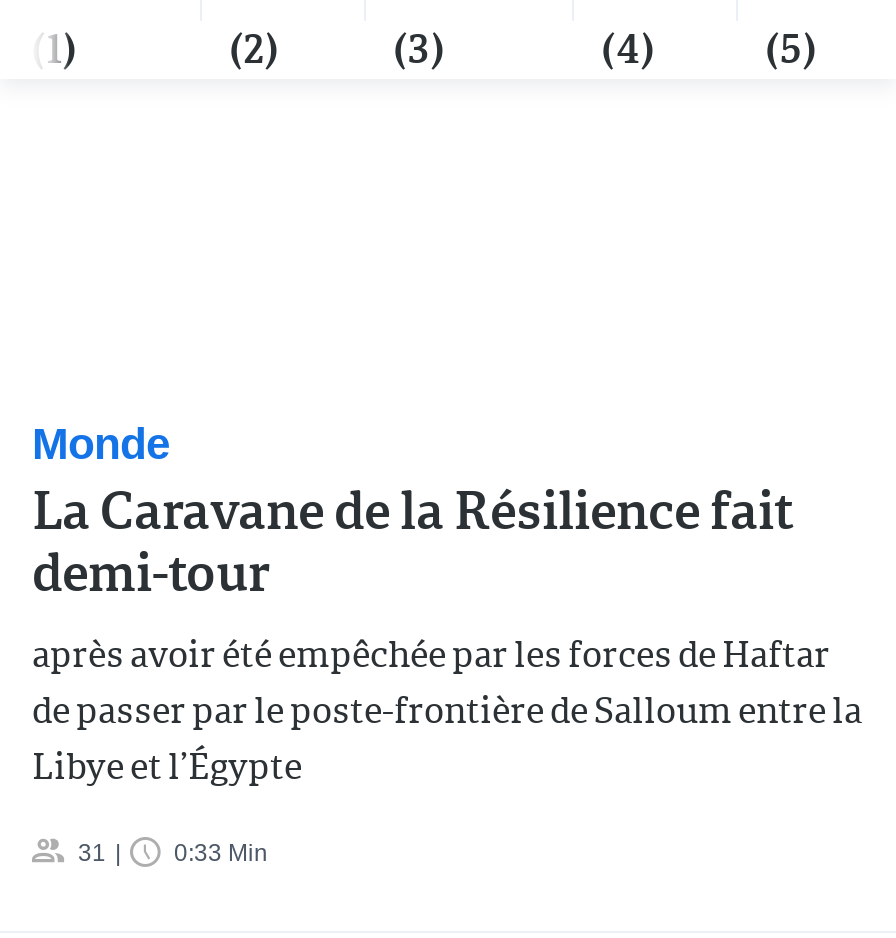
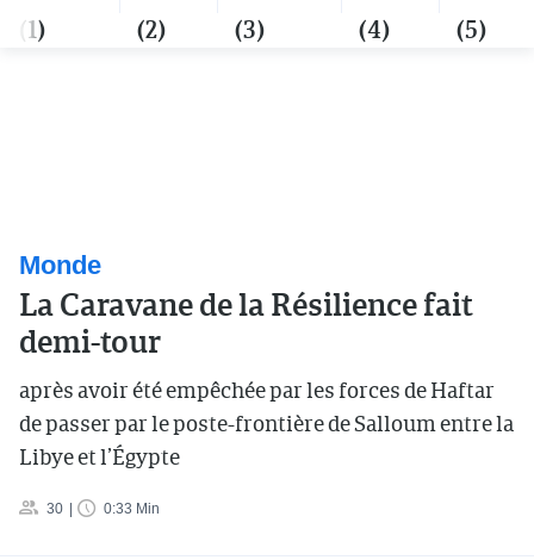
- 31
+ 30
